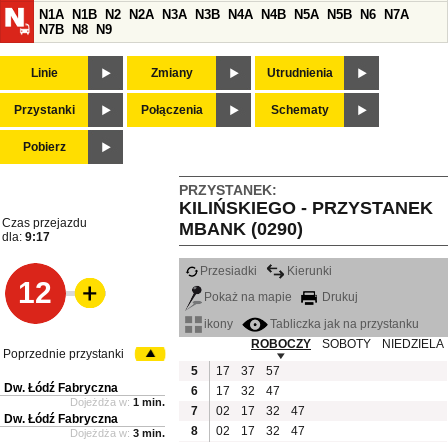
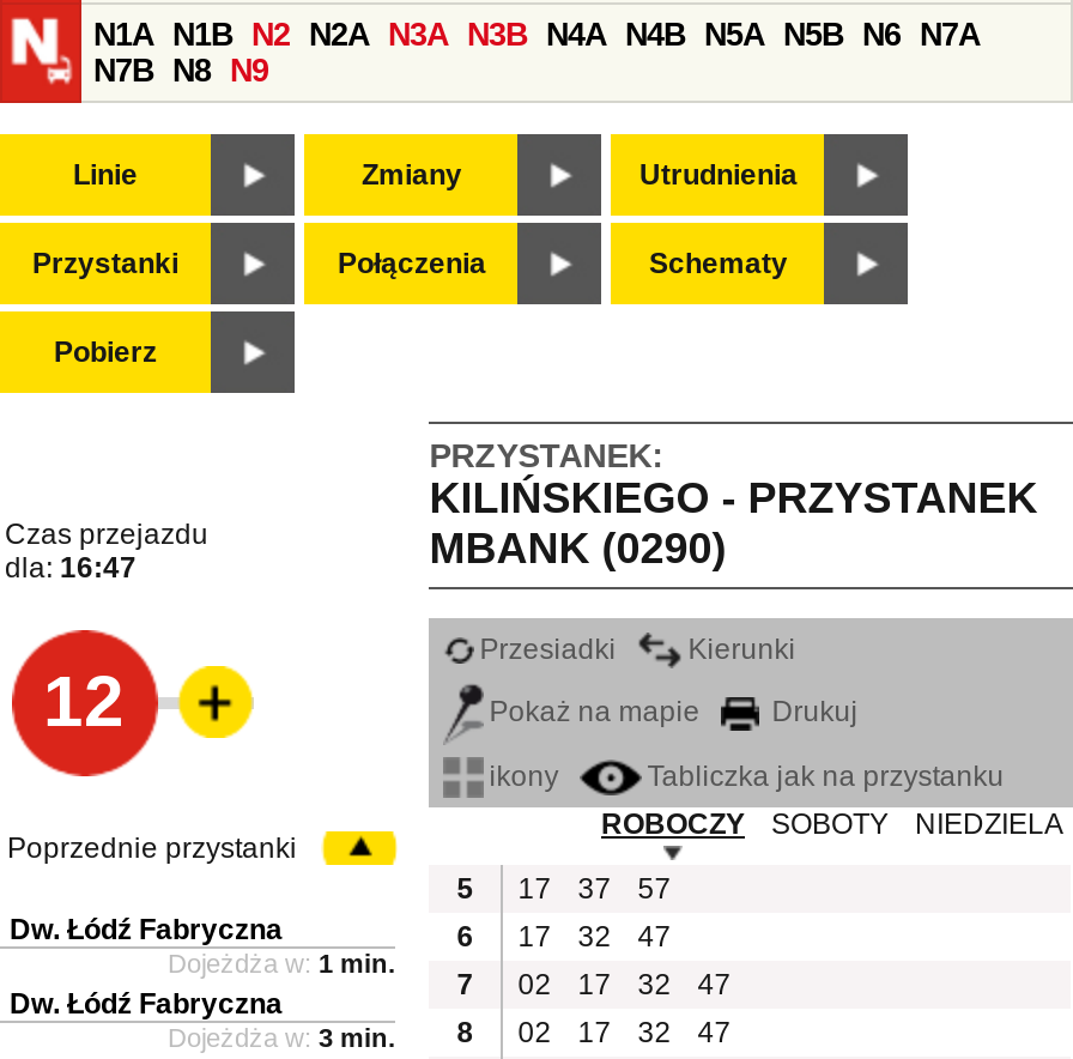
- dla: 9:17
+ dla: 16:47
